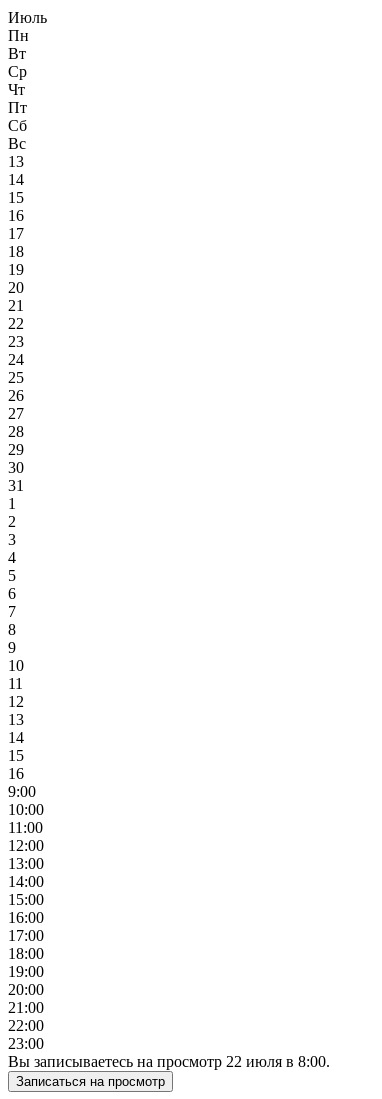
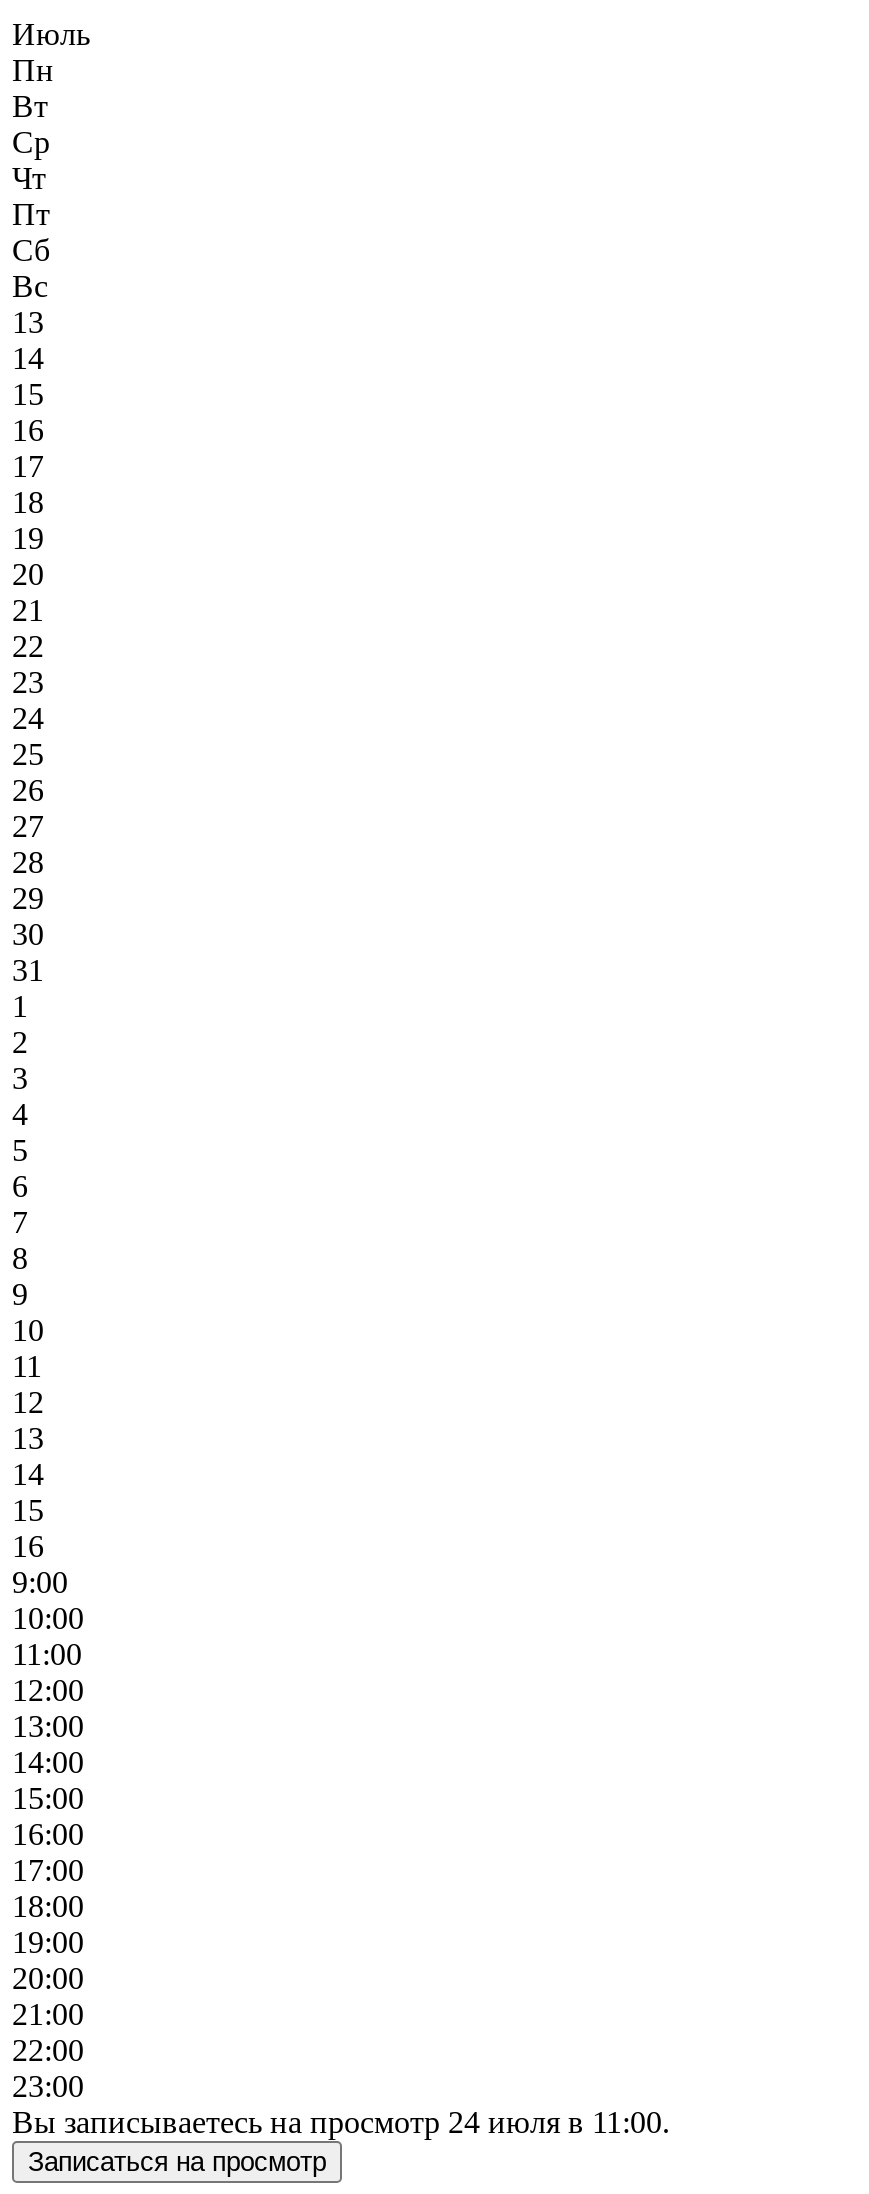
- Вы записываетесь на просмотр 22 июля в 8:00.
+ Вы записываетесь на просмотр 24 июля в 11:00.
